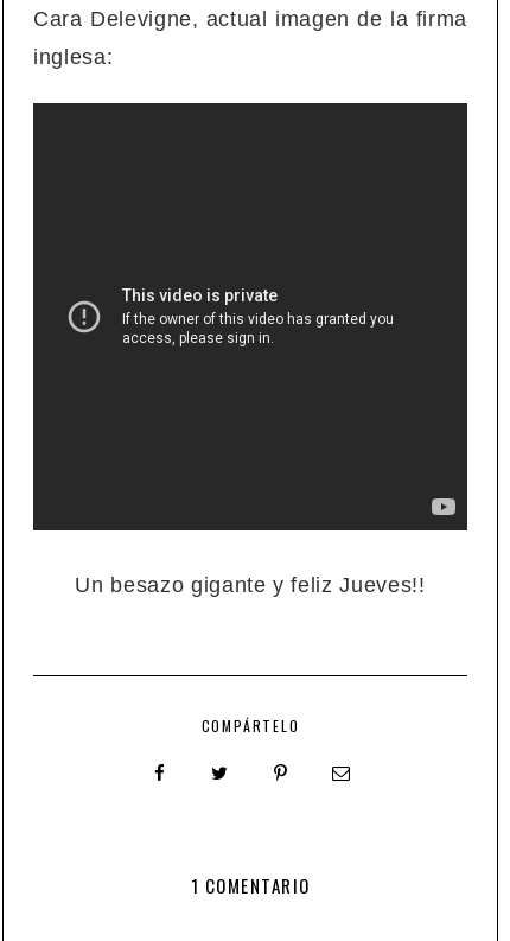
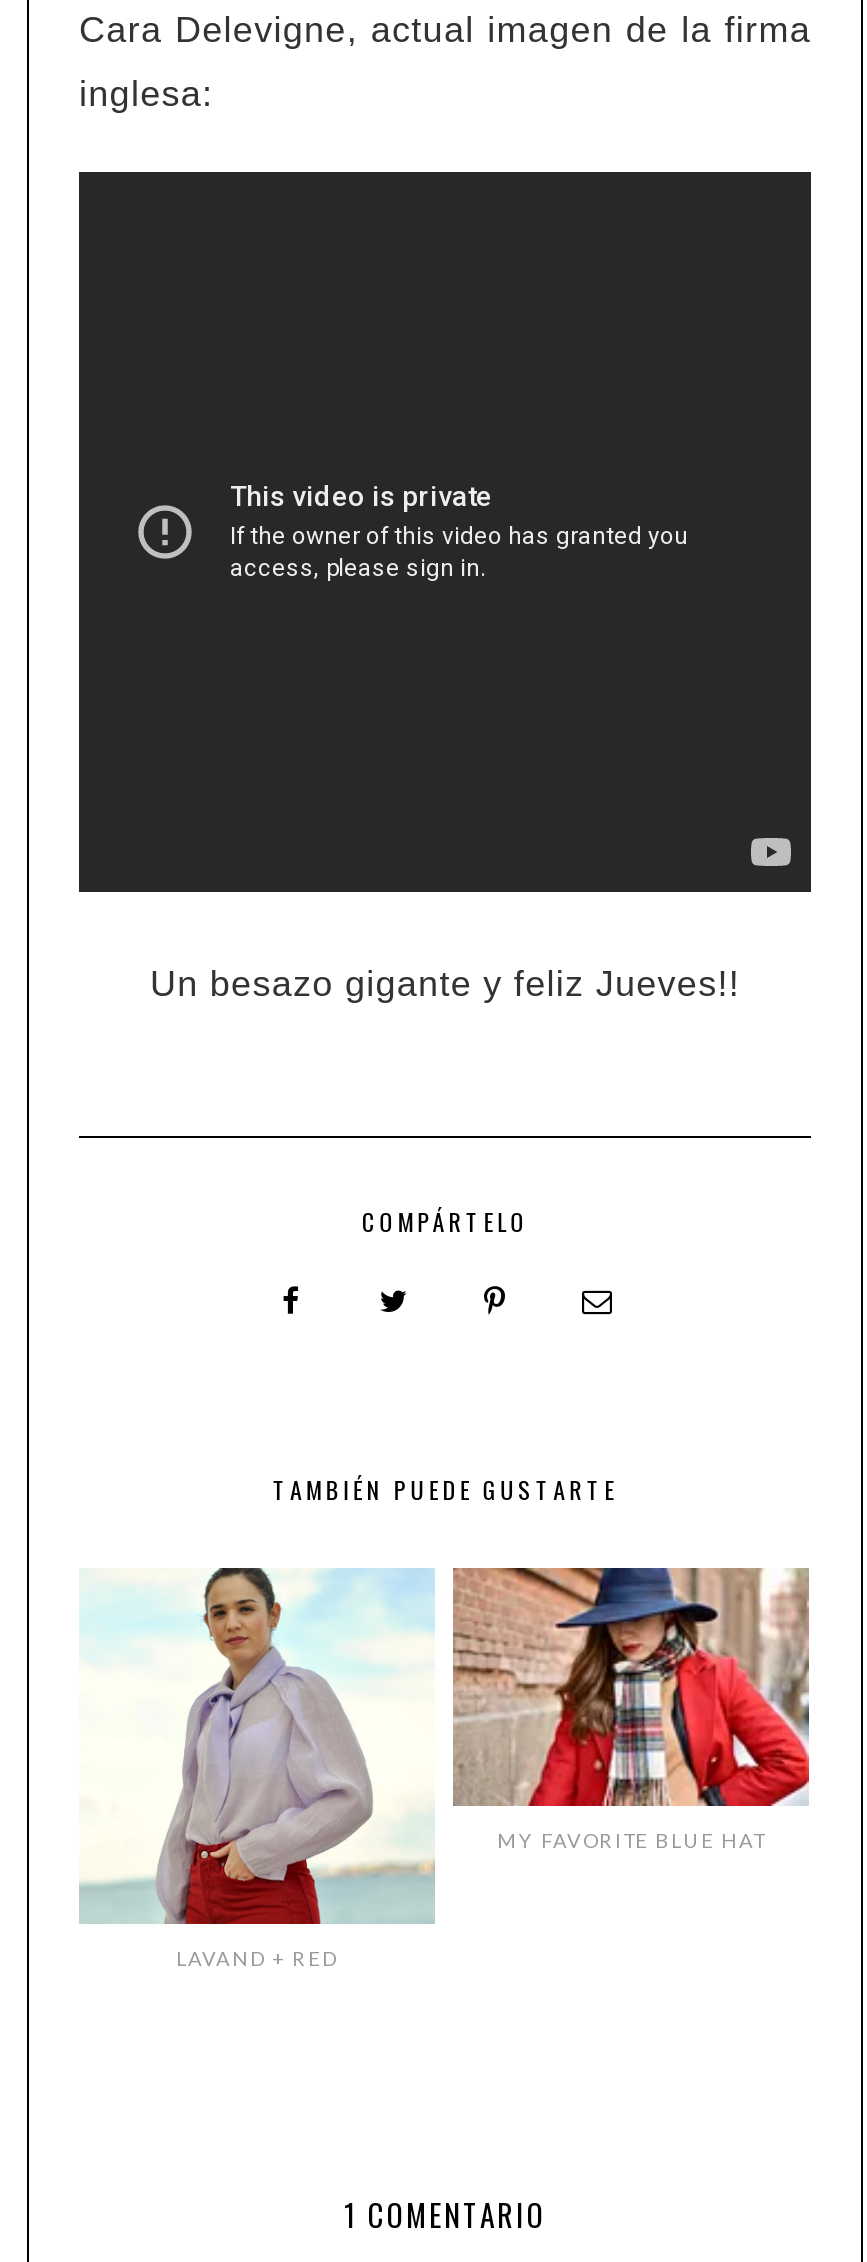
+ [image]
+ LAVAND + RED

+ TAMBIÉN PUEDE GUSTARTE

+ [image]
+ MY FAVORITE BLUE HAT
